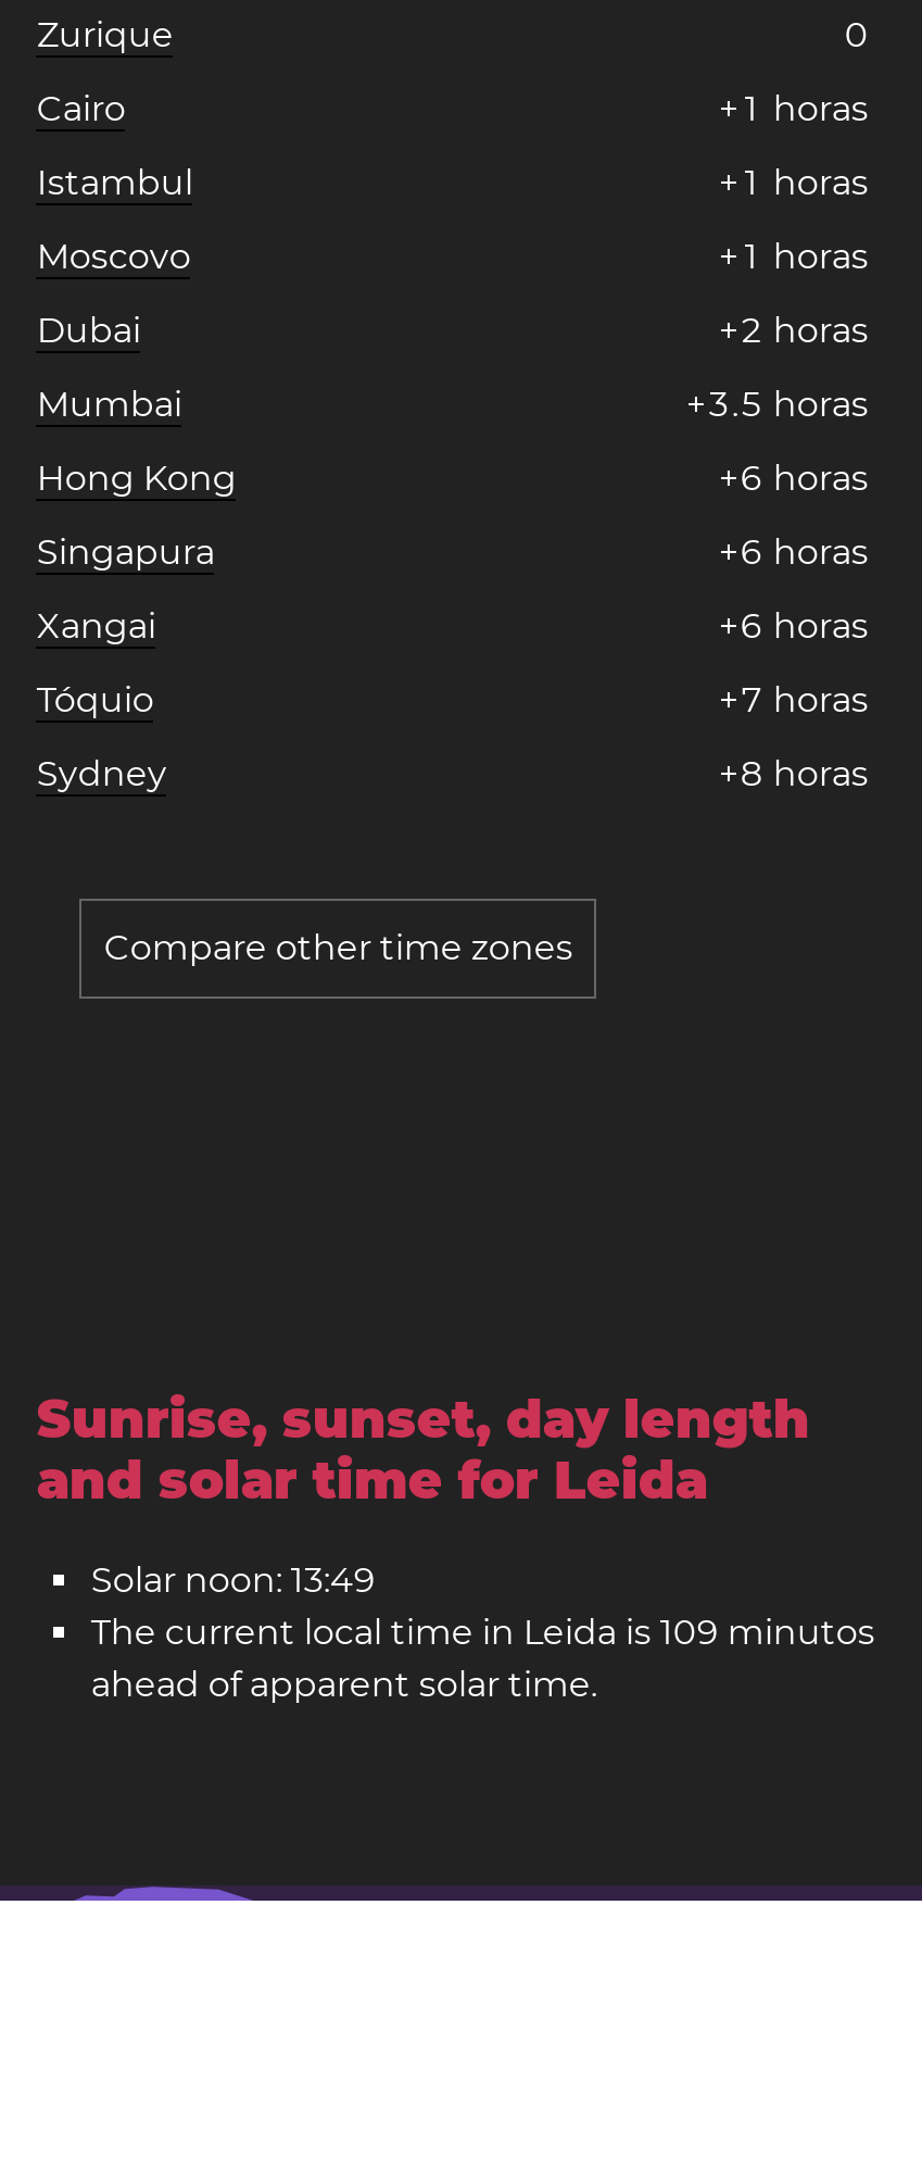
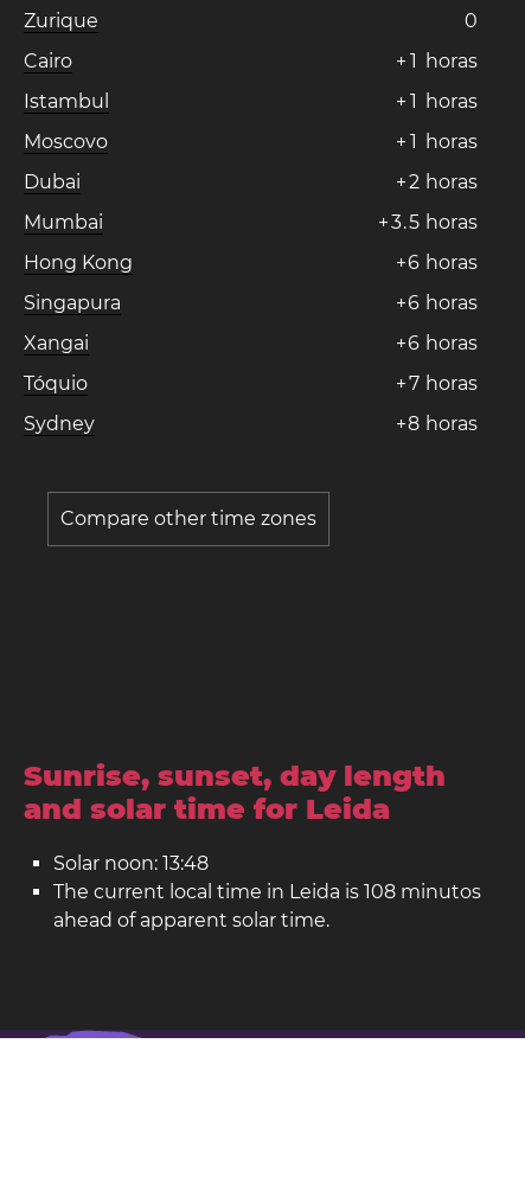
- Solar noon: 13:49
+ Solar noon: 13:48

- The current local time in Leida is 109 minutos
+ The current local time in Leida is 108 minutos
